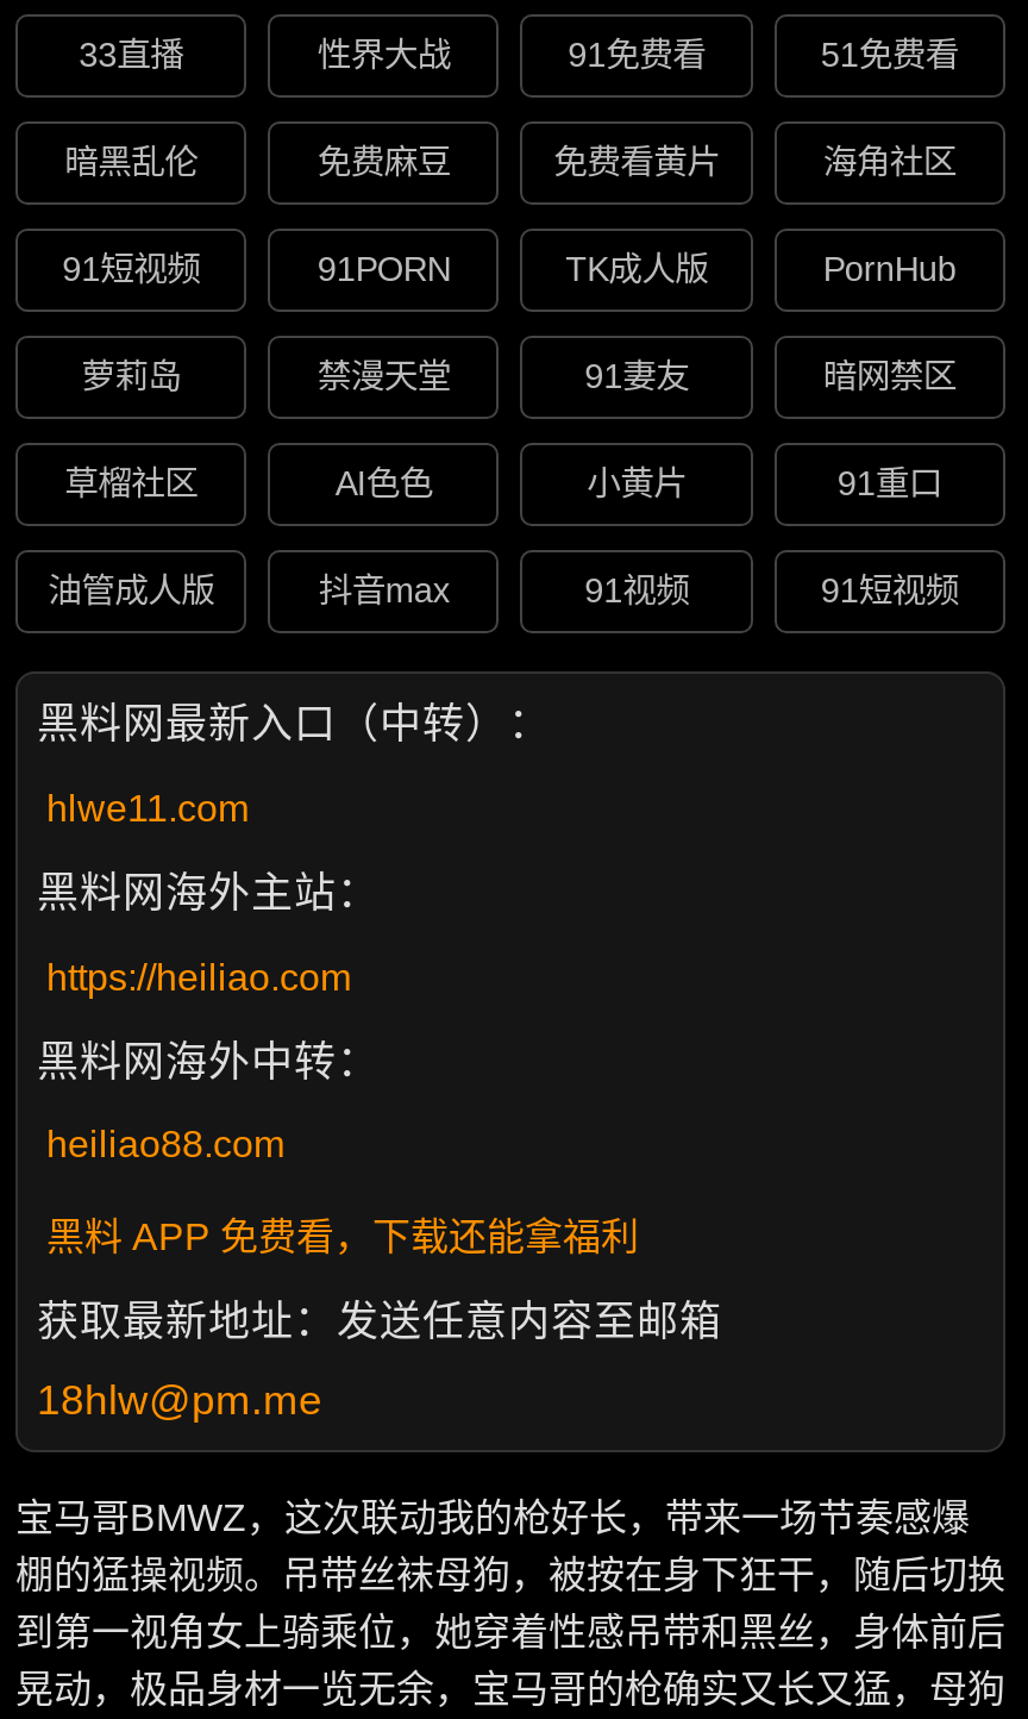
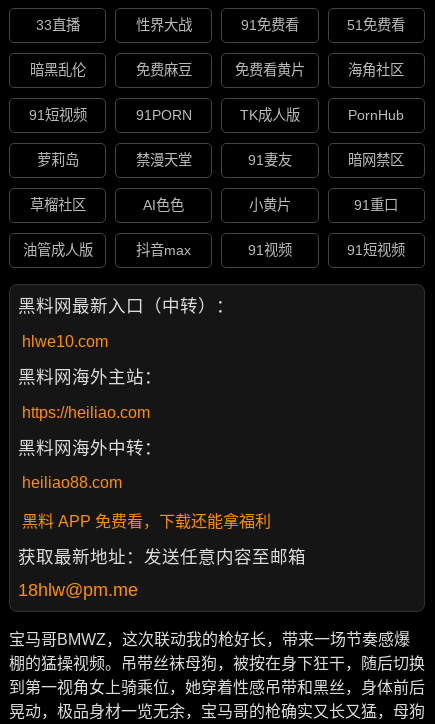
- hlwe11.com
+ hlwe10.com
